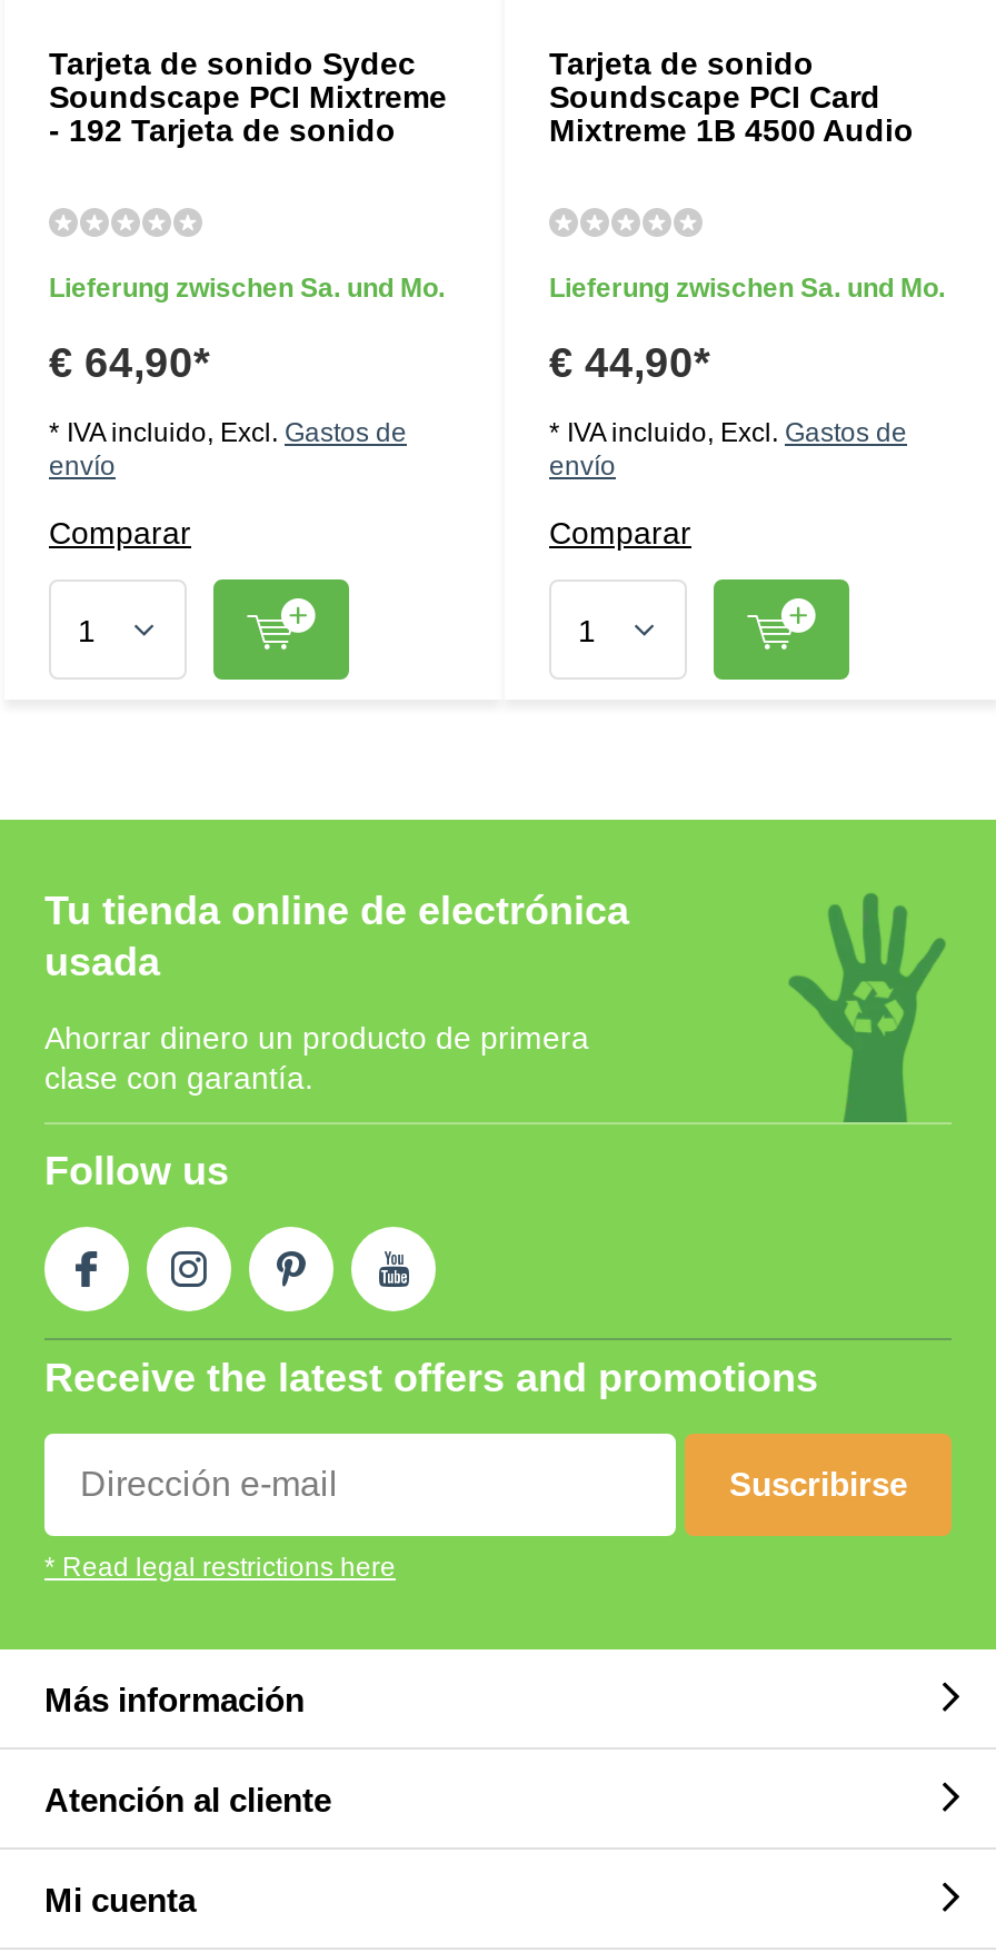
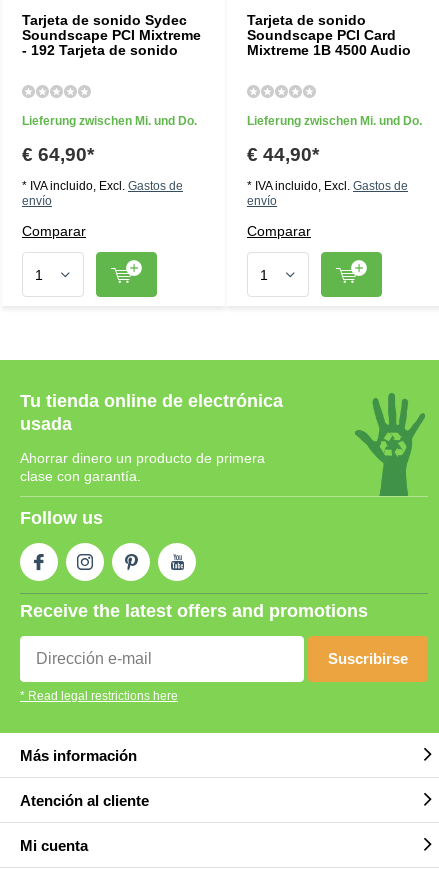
- Lieferung zwischen Sa. und Mo.
+ Lieferung zwischen Mi. und Do.

- Lieferung zwischen Sa. und Mo.
+ Lieferung zwischen Mi. und Do.
